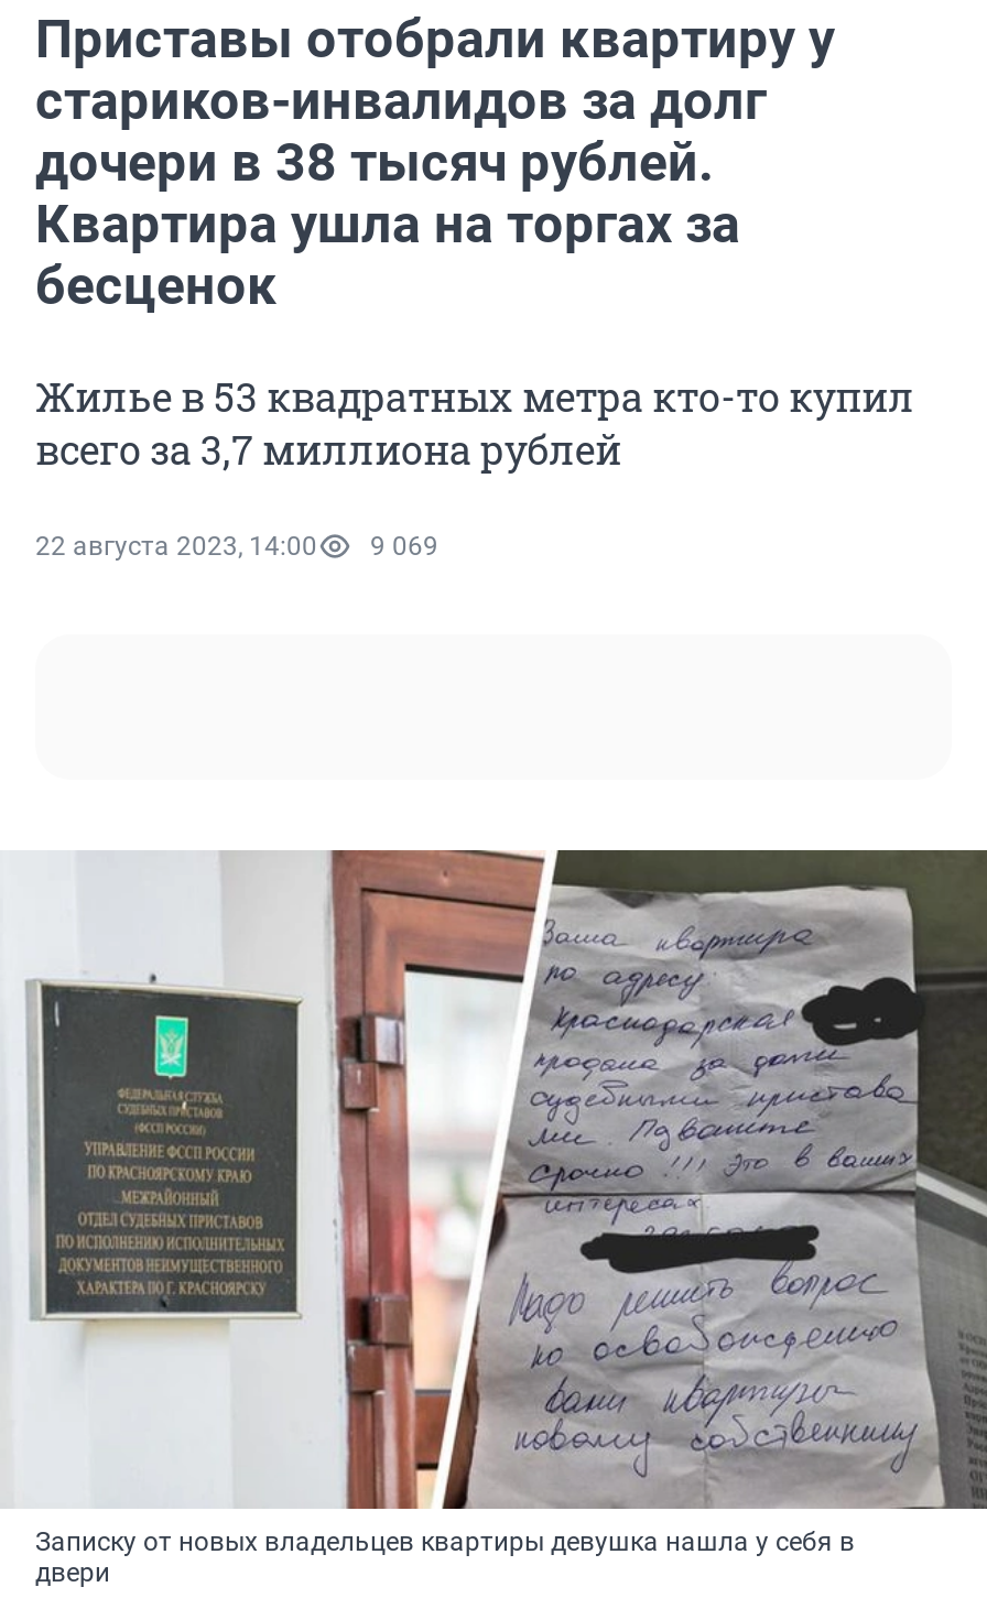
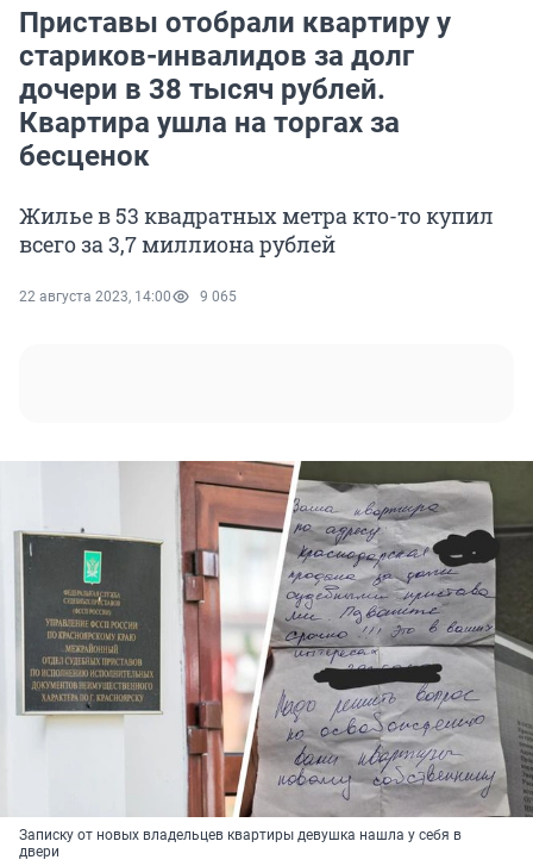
- 22 августа 2023, 14:00 9 069
+ 22 августа 2023, 14:00 9 065
